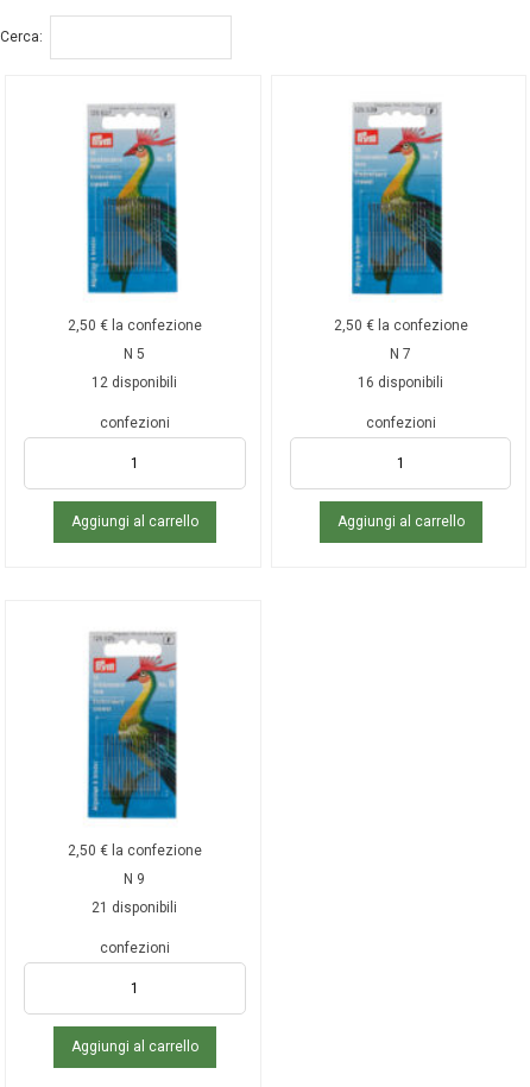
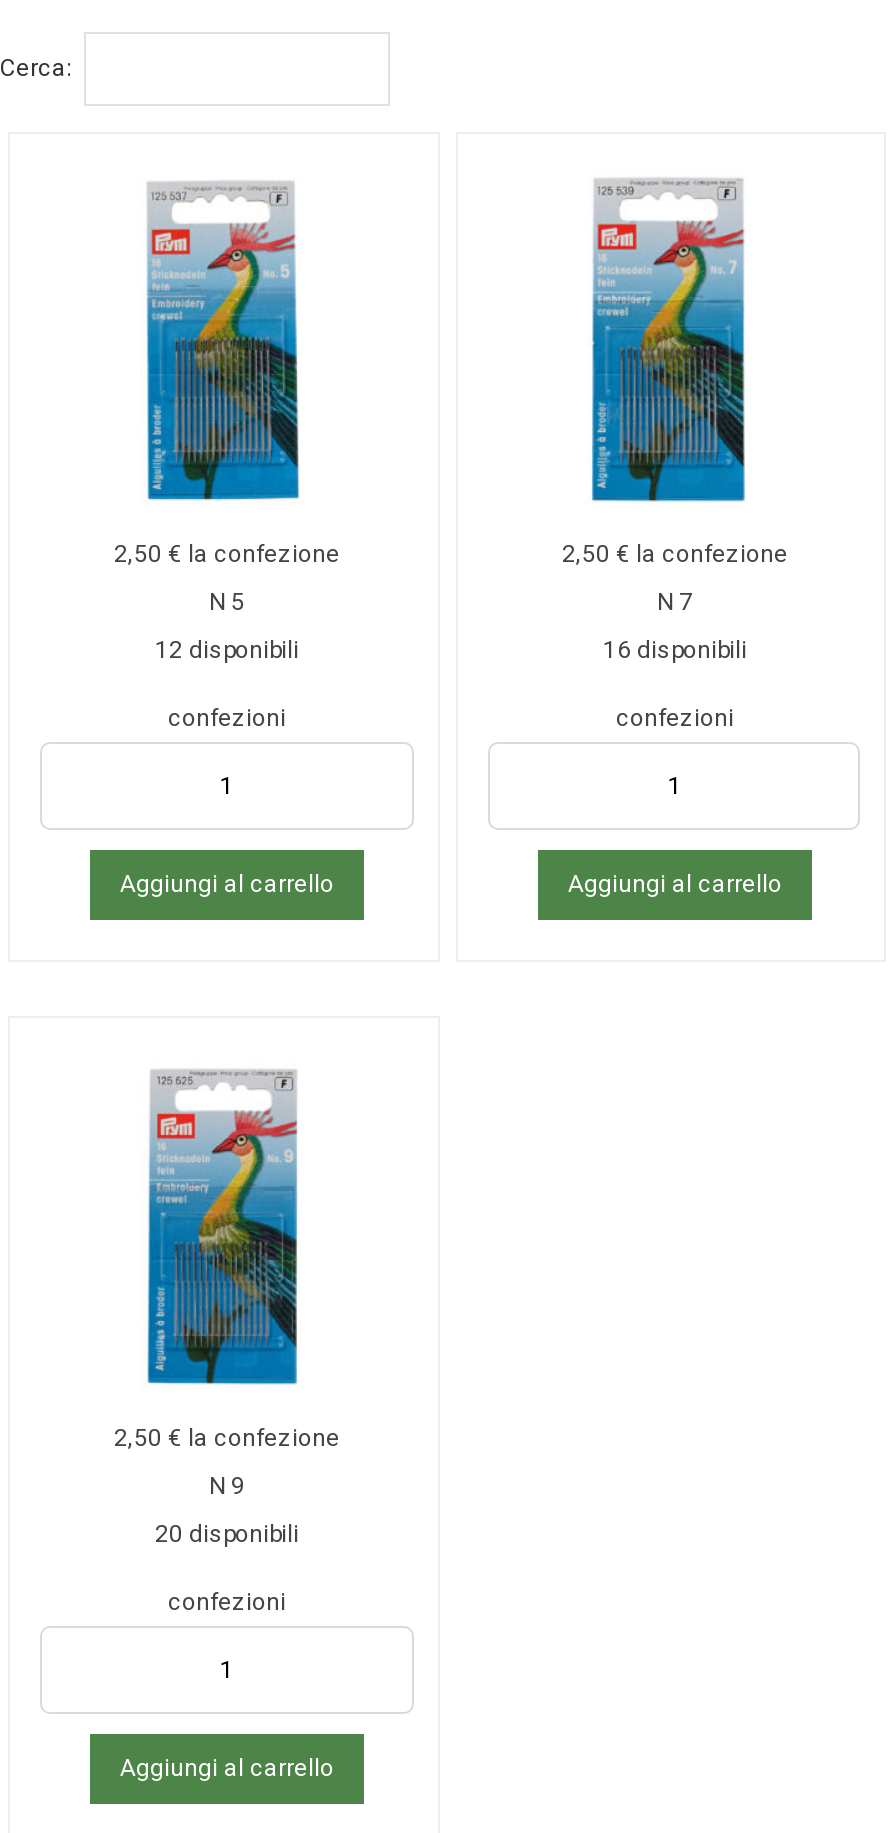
- 21 disponibili
+ 20 disponibili
